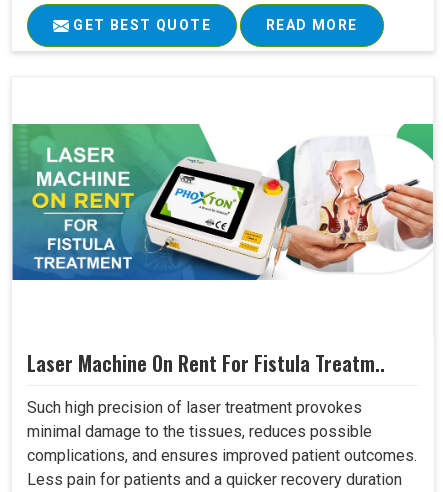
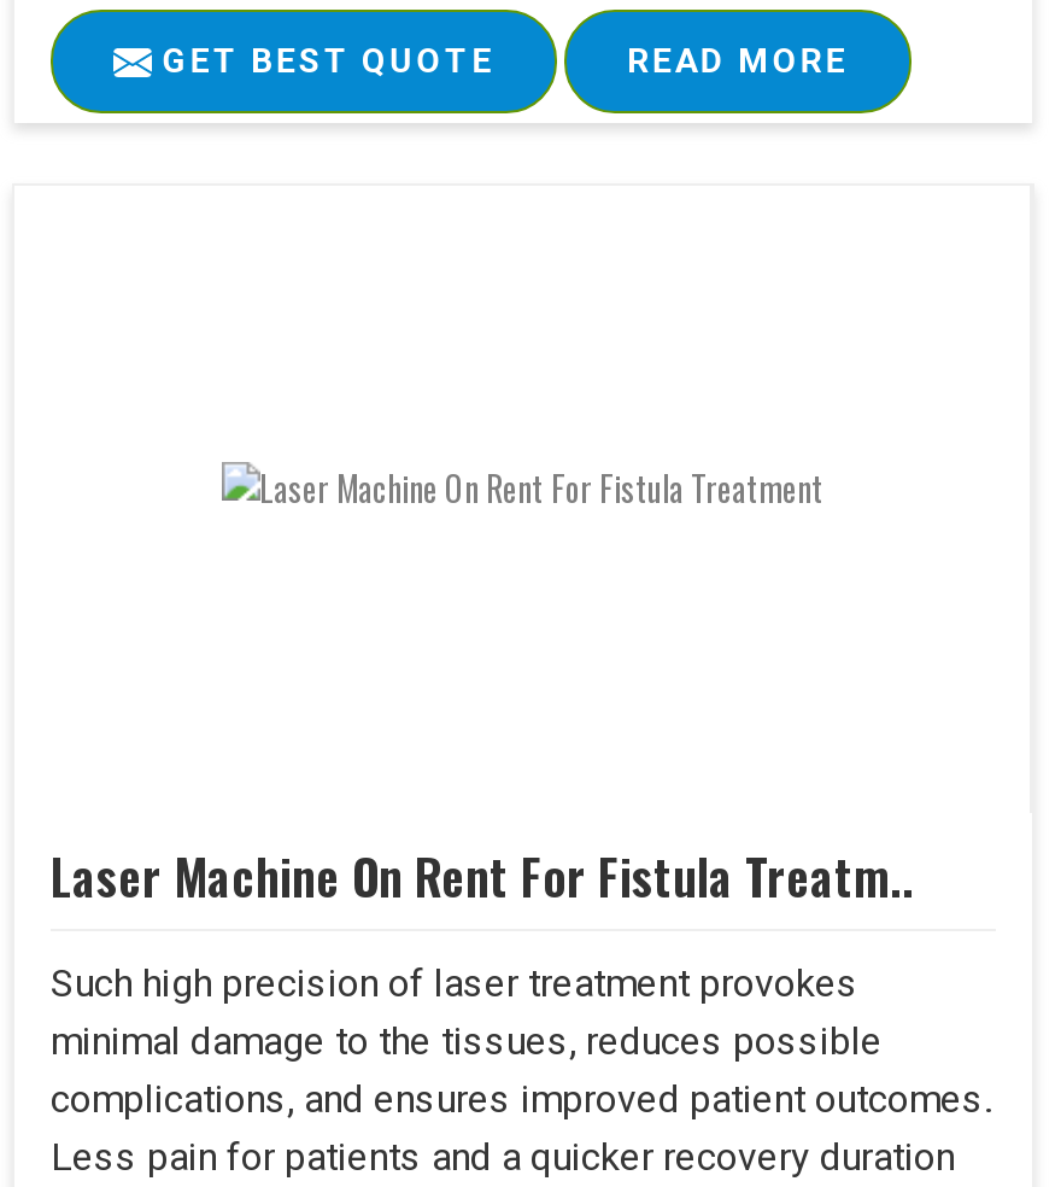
- [image]
